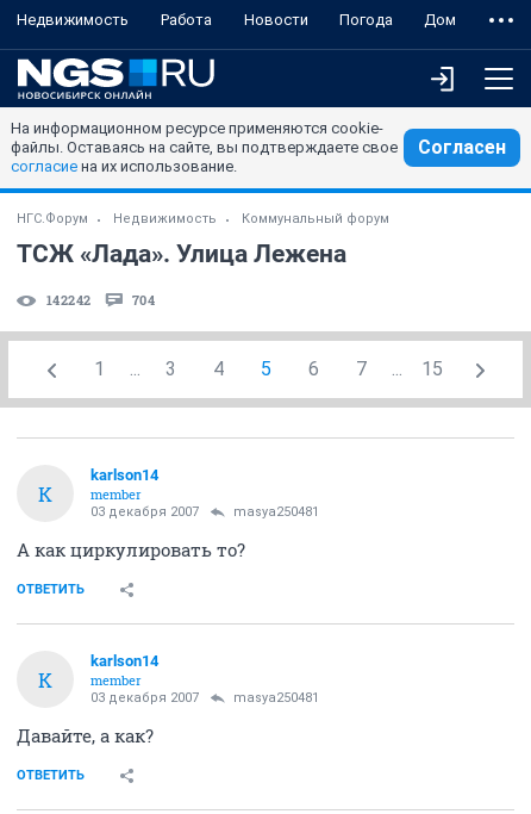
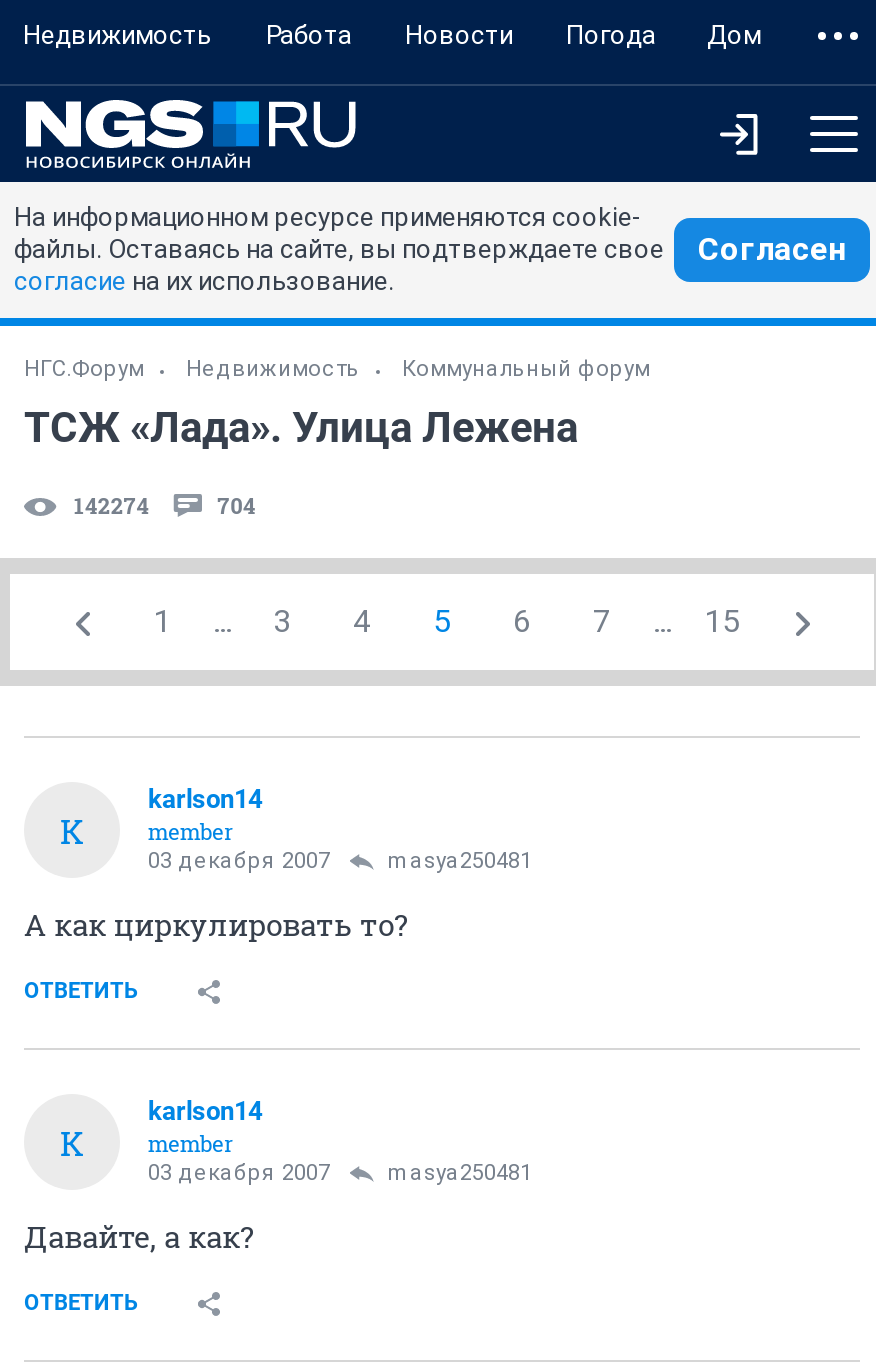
- 142242
+ 142274
